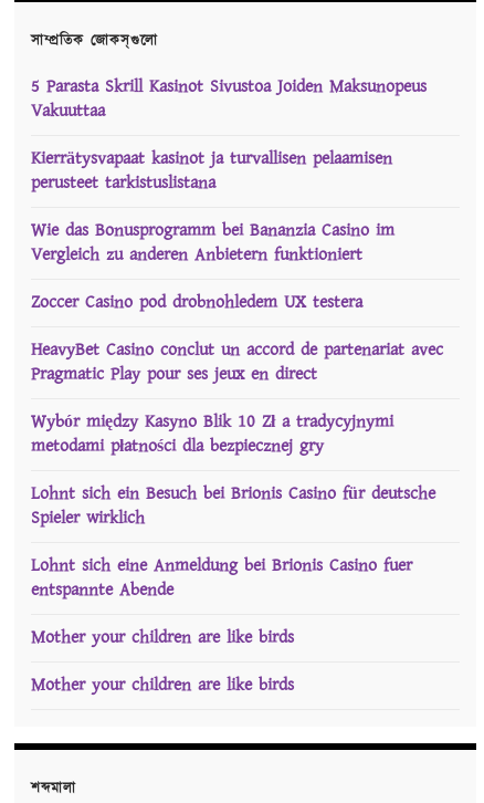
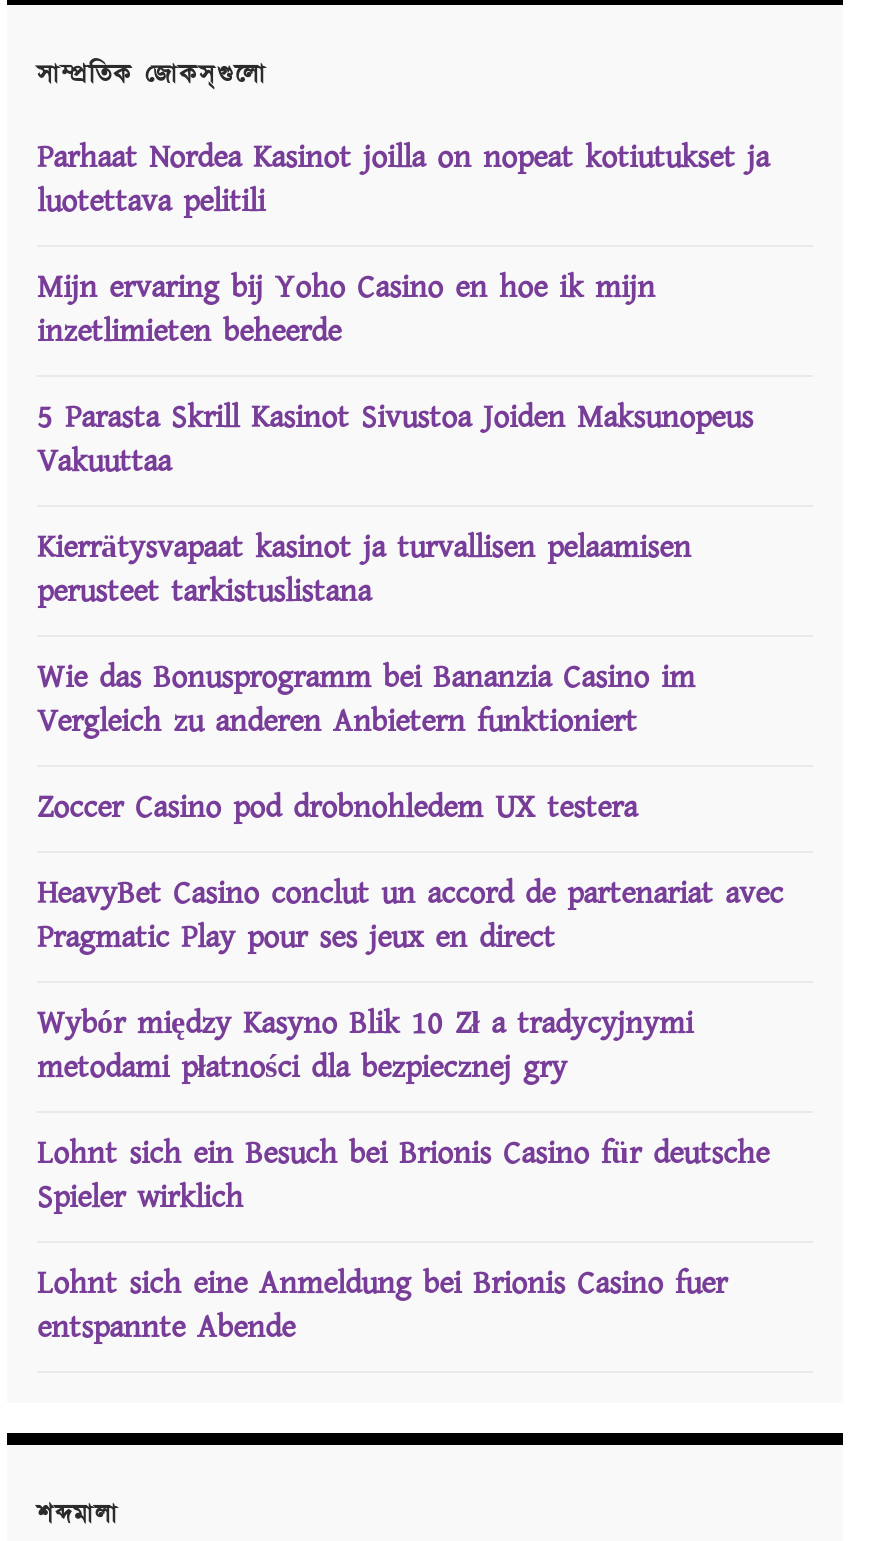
+ Parhaat Nordea Kasinot joilla on nopeat kotiutukset ja
+ luotettava pelitili
+ Mijn ervaring bij Yoho Casino en hoe ik mijn
+ inzetlimieten beheerde

moved down: 5 Parasta Skrill Kasinot Sivustoa Joiden Maksunopeus | Vakuuttaa | Kierrätysvapaat kasinot ja turvallisen pelaamisen | ... | Lohnt sich eine Anmeldung bei Brionis Casino fuer | entspannte Abende

- Mother your children are like birds
- Mother your children are like birds
